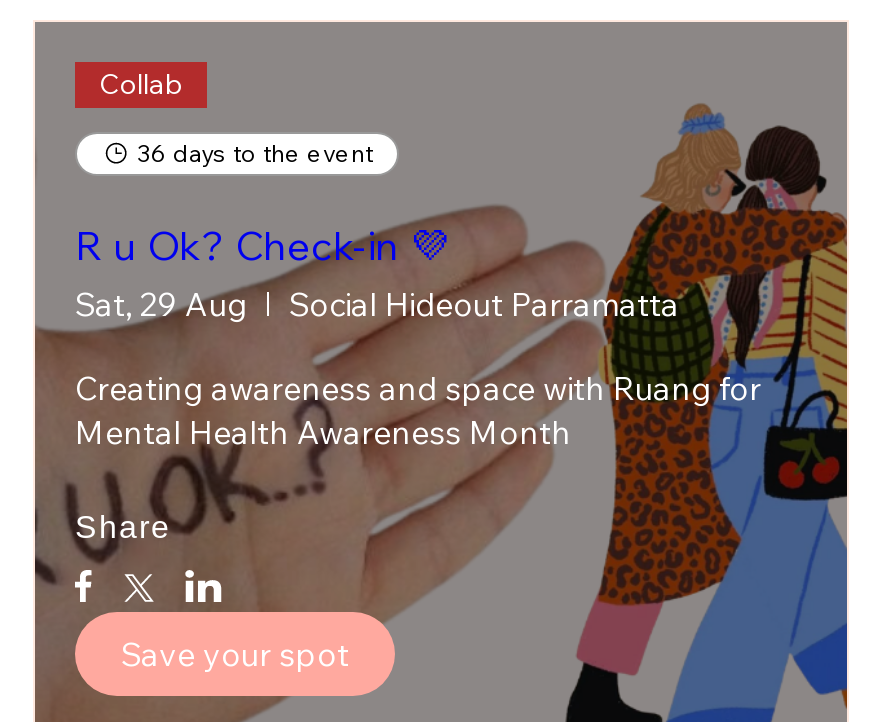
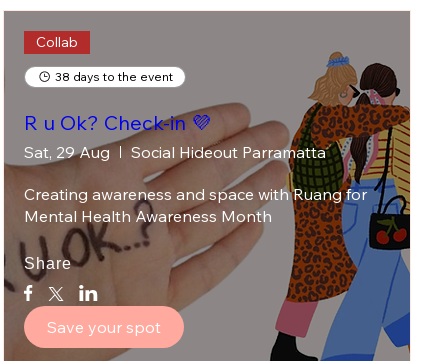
- 36 days to the event
+ 38 days to the event
